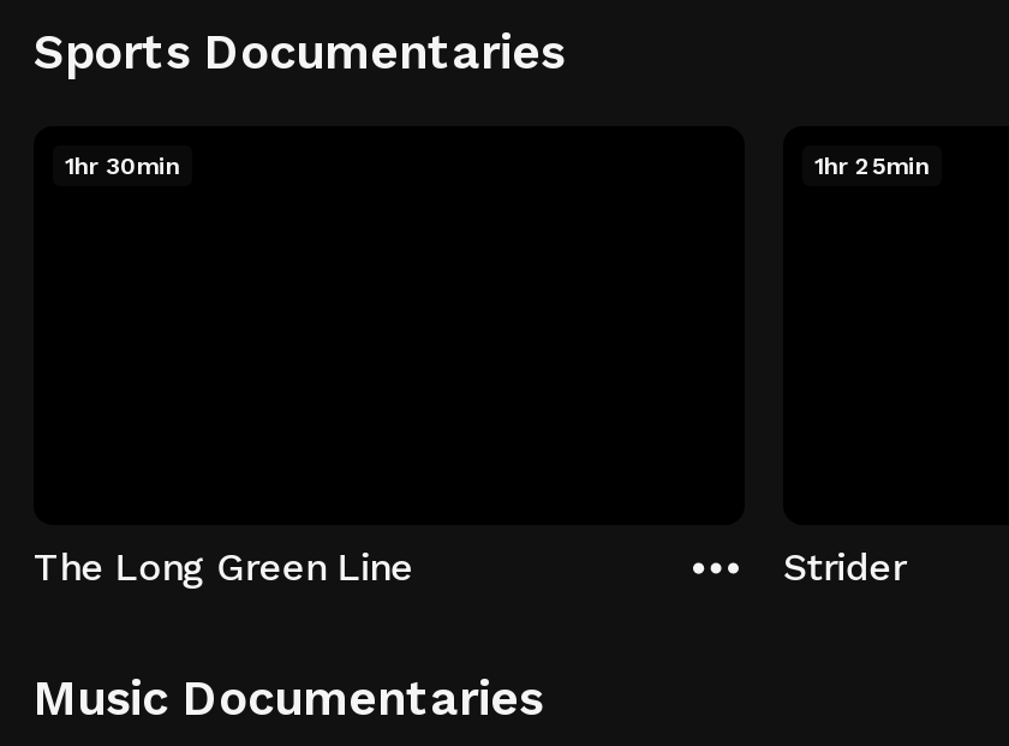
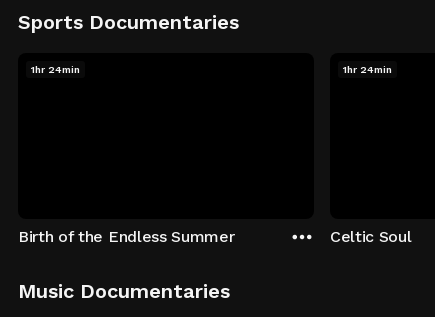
- 1hr 30min
+ 1hr 24min

- 1hr 25min
+ 1hr 24min

- The Long Green Line
+ Birth of the Endless Summer

- Strider
+ Celtic Soul
